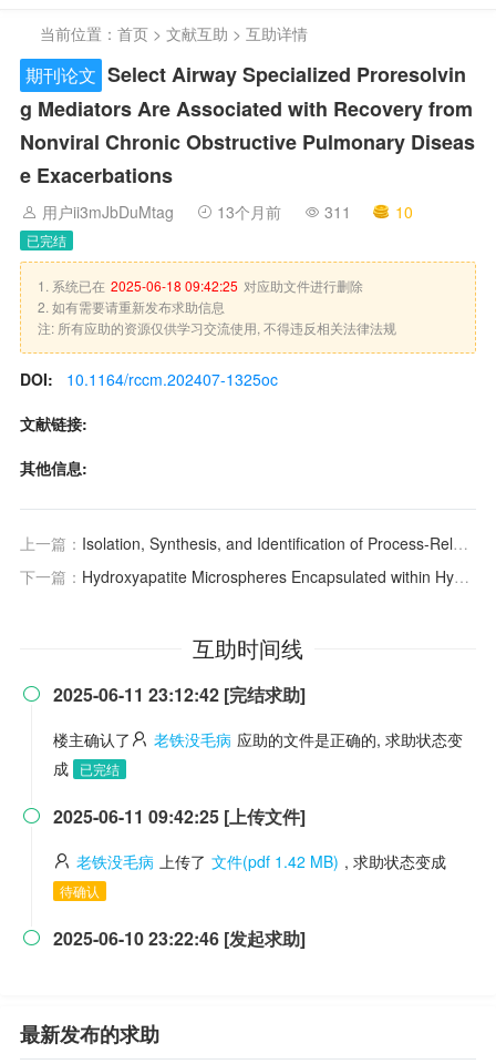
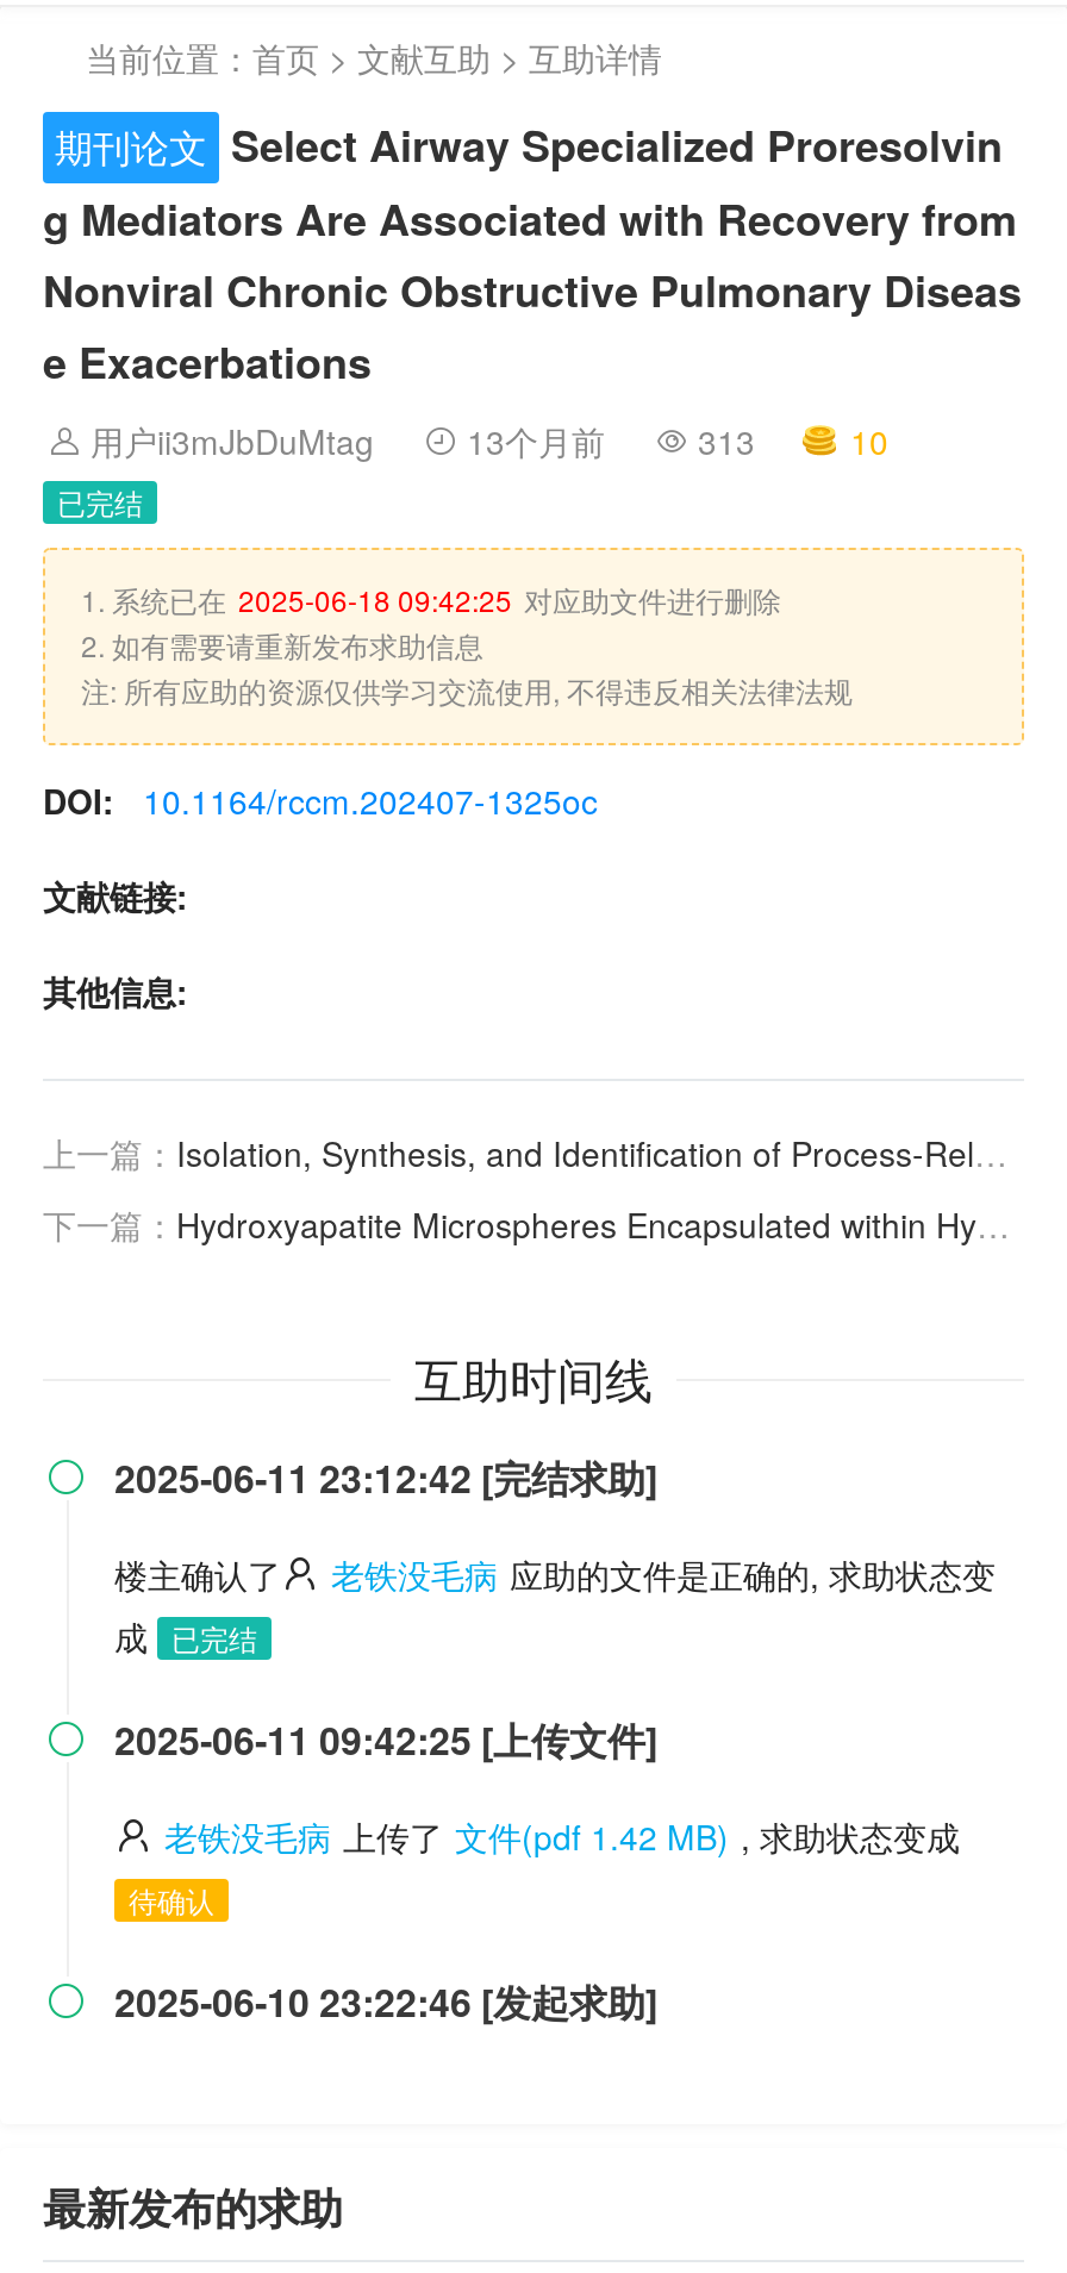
- 用户ii3mJbDuMtag 13个月前 311 10
+ 用户ii3mJbDuMtag 13个月前 313 10
